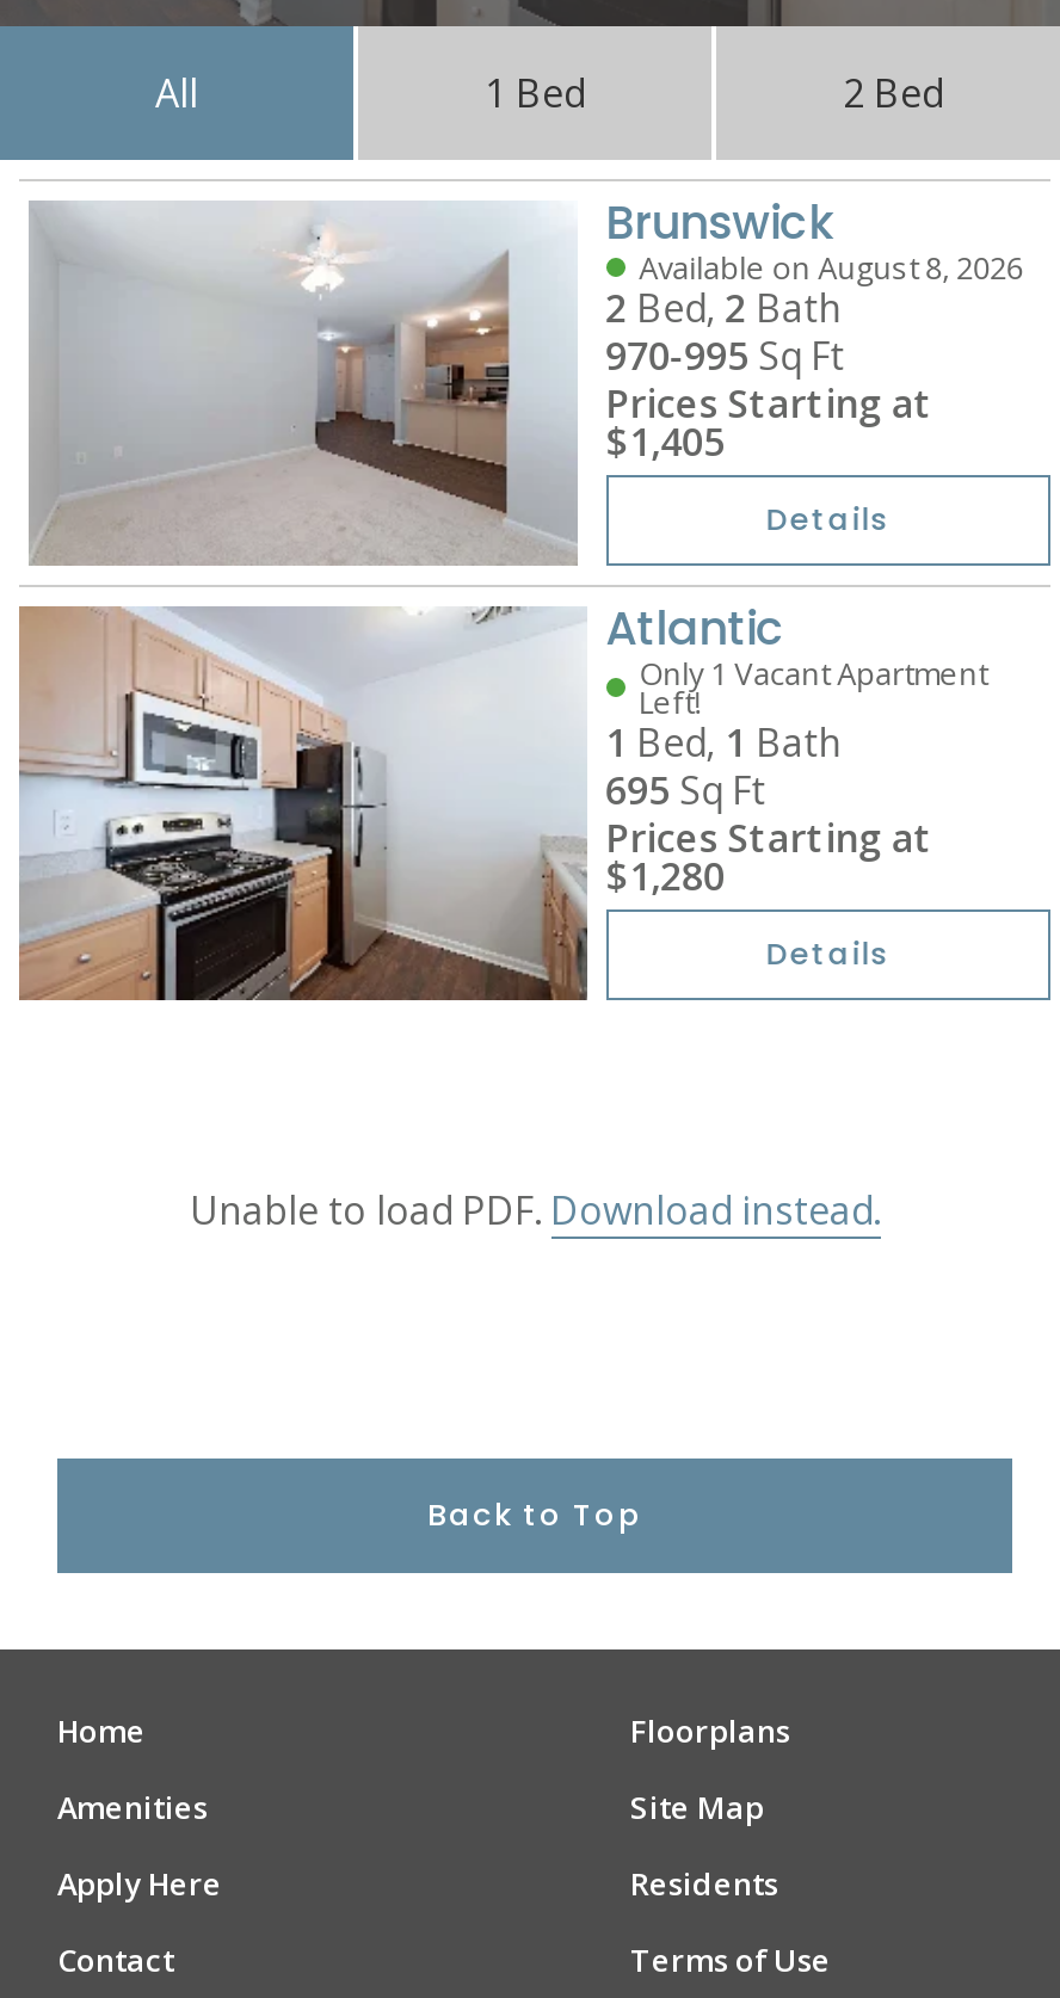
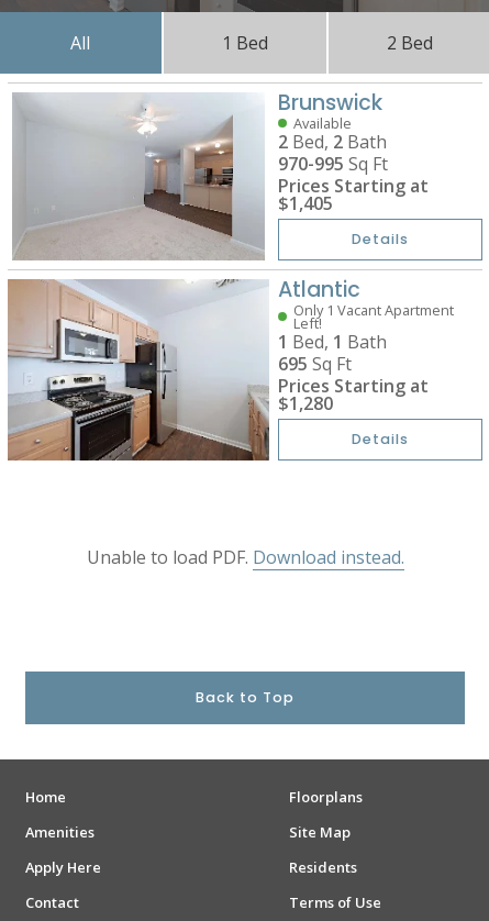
- Available on August 8, 2026
+ Available
